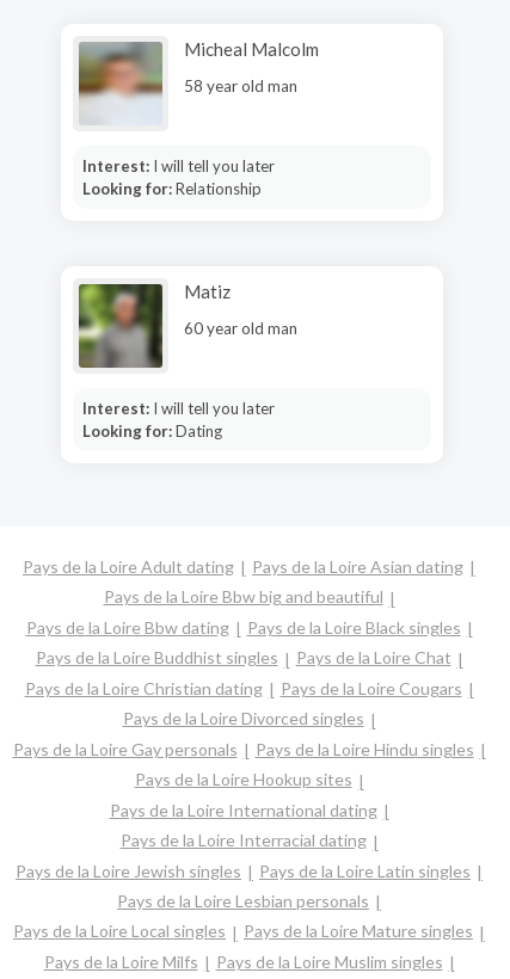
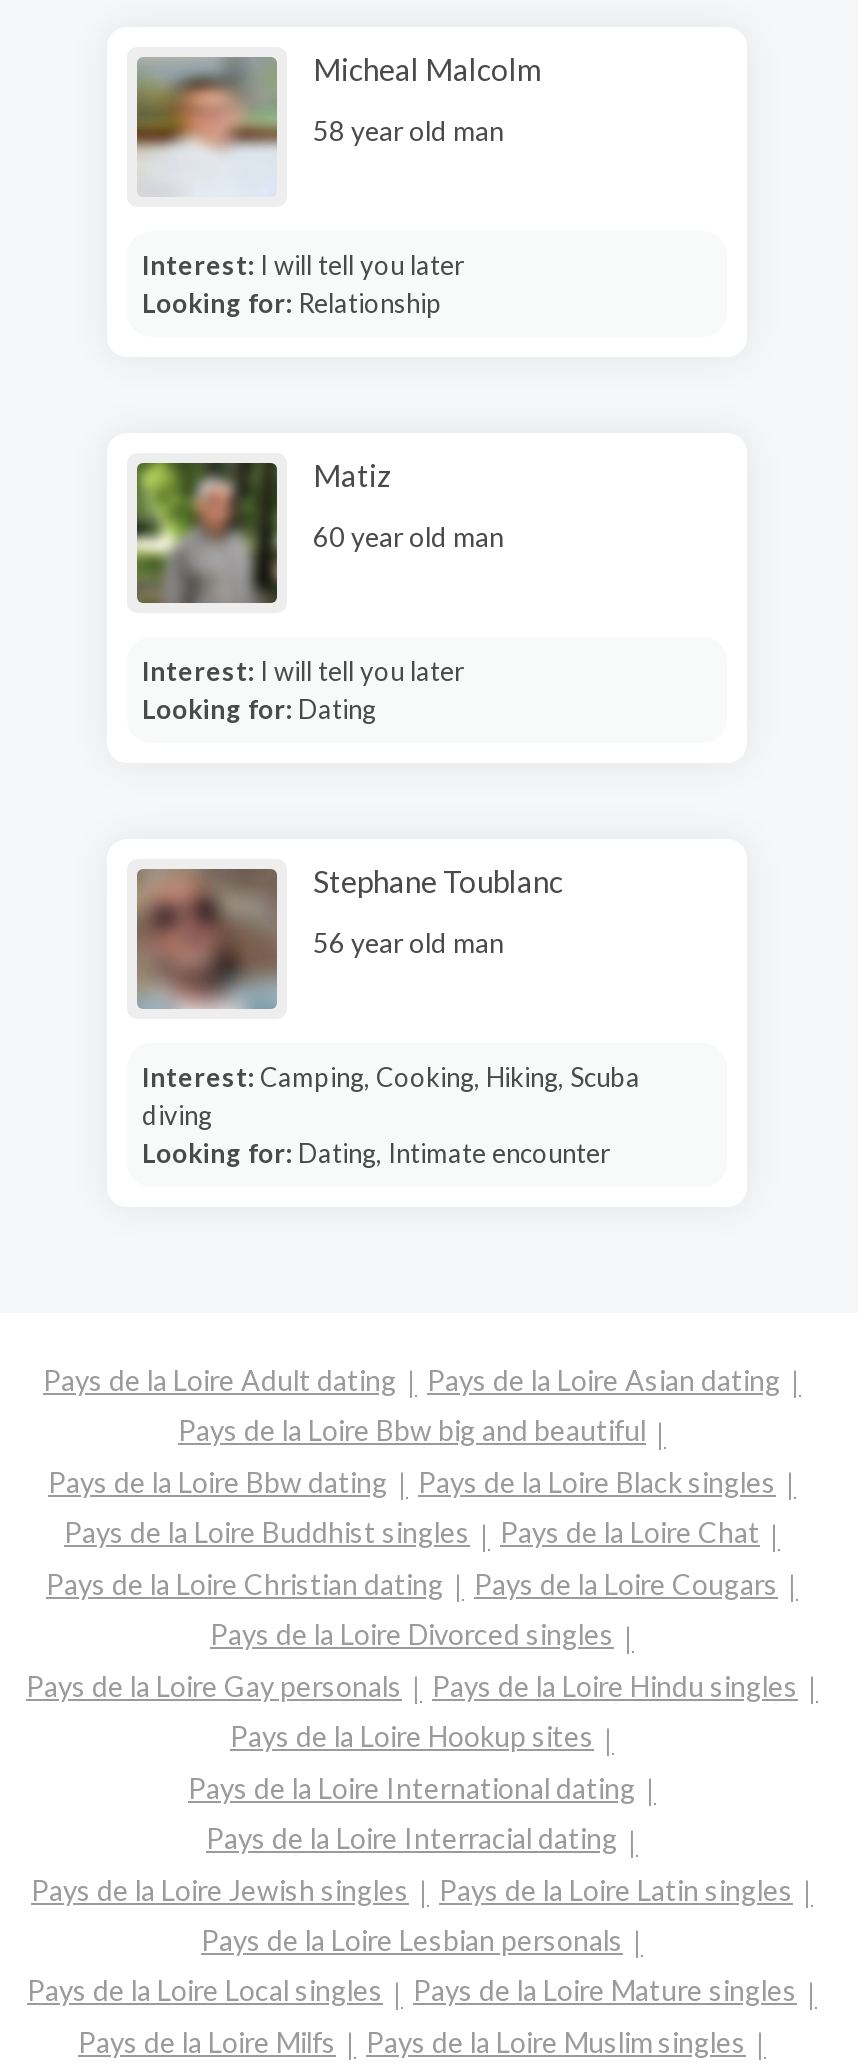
+ [image]
+ Stephane Toublanc
+ 56 year old man

+ Interest: Camping, Cooking, Hiking, Scuba
+ diving
+ Looking for: Dating, Intimate encounter
